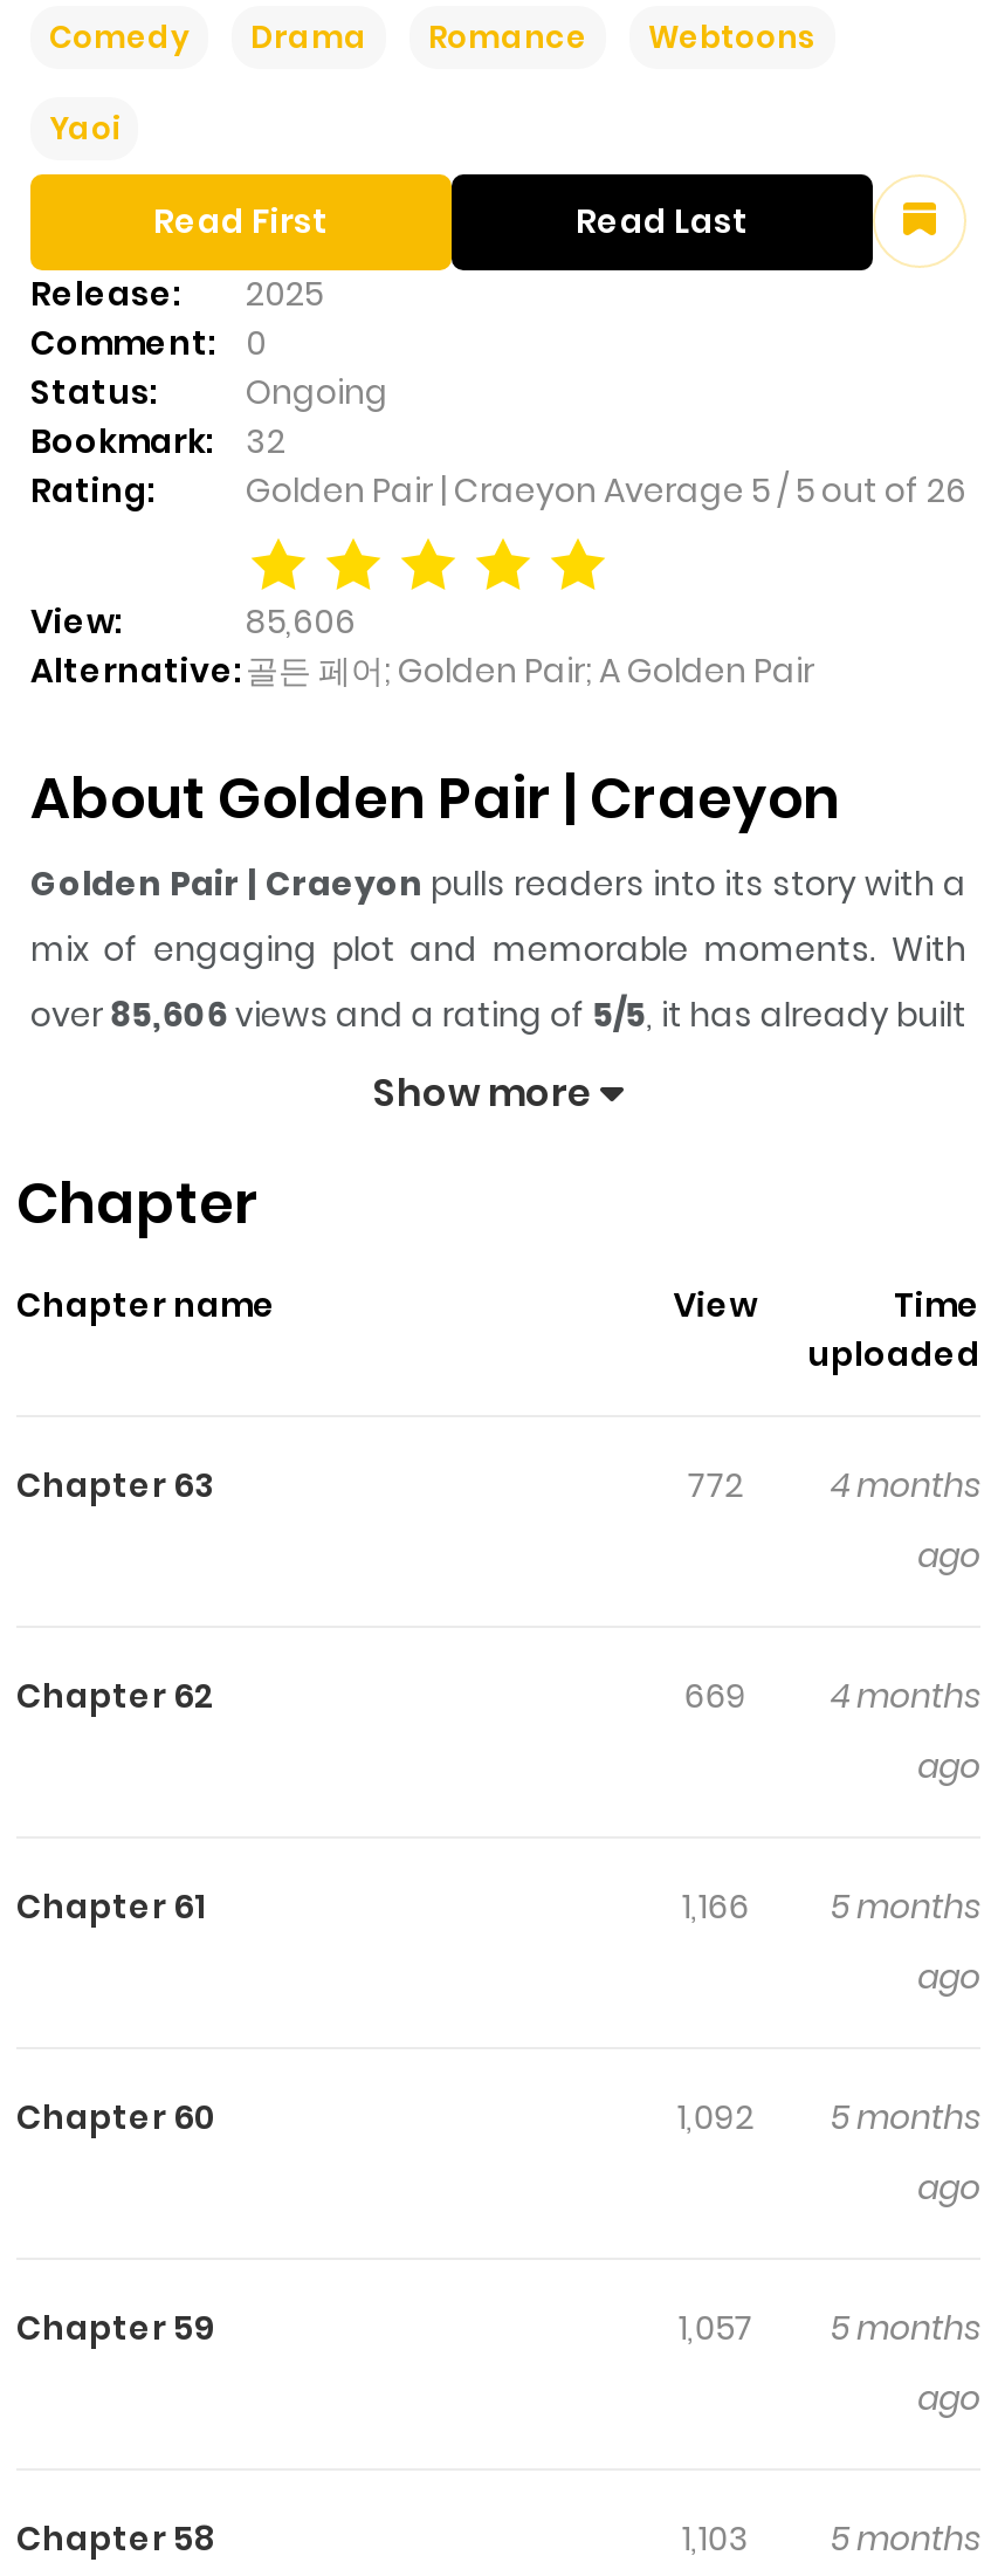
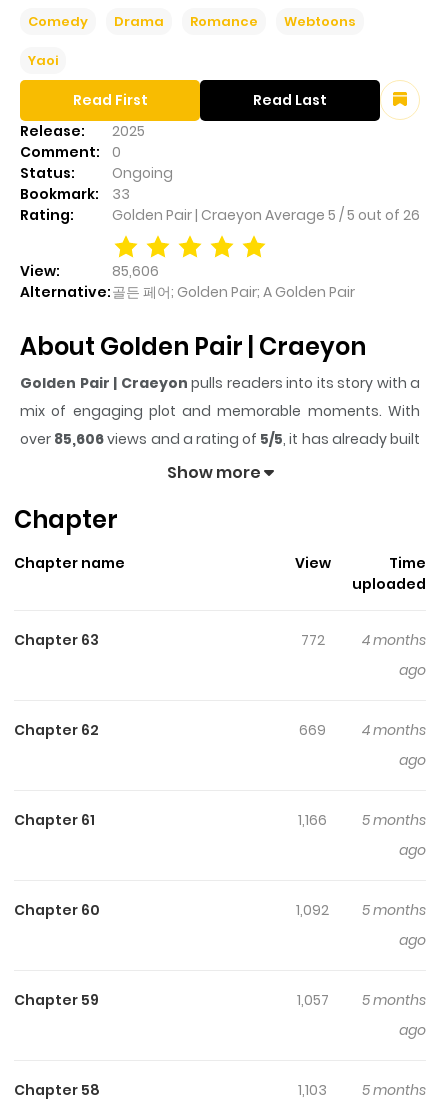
- Bookmark: 32
+ Bookmark: 33
